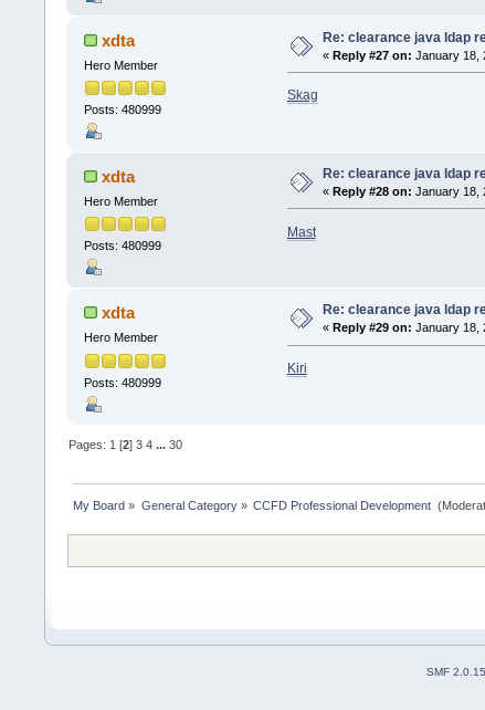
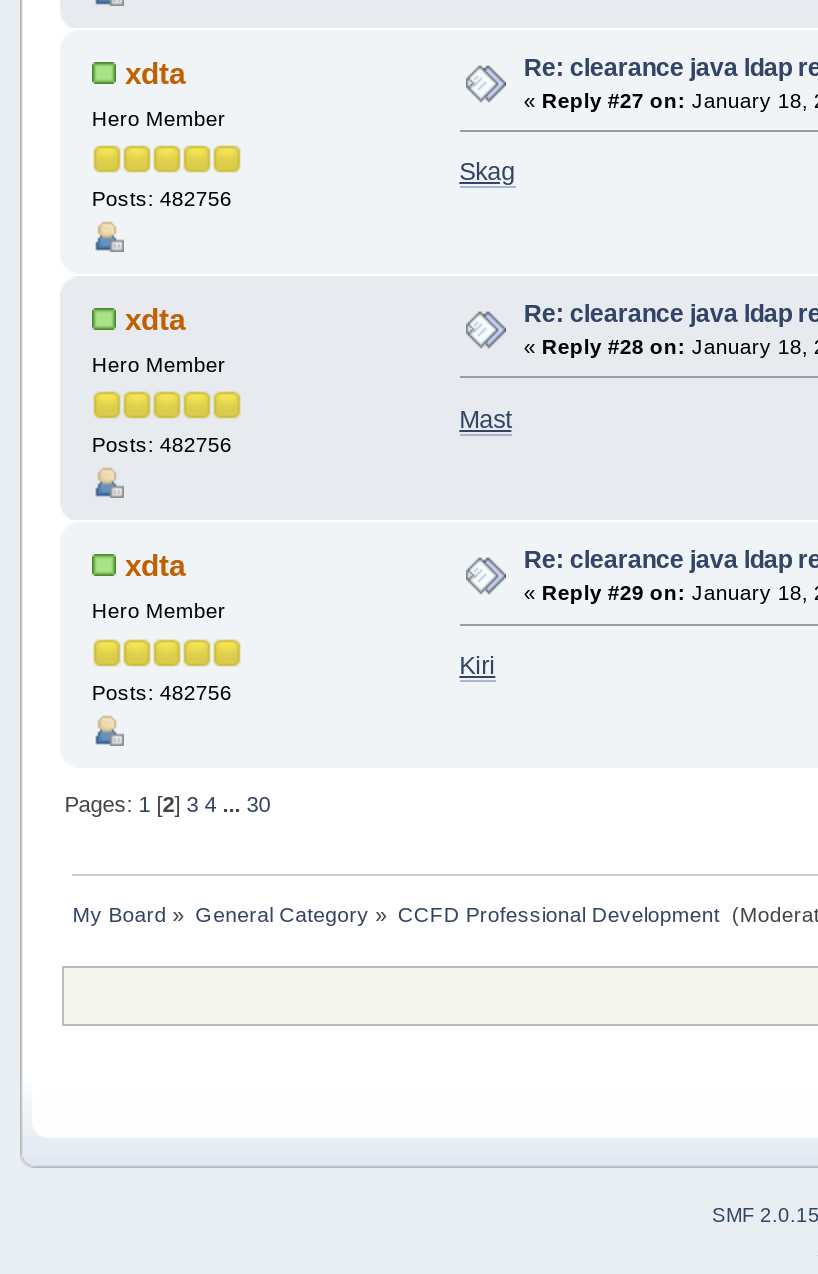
- Posts: 480999
+ Posts: 482756

- Posts: 480999
+ Posts: 482756

- Posts: 480999
+ Posts: 482756
